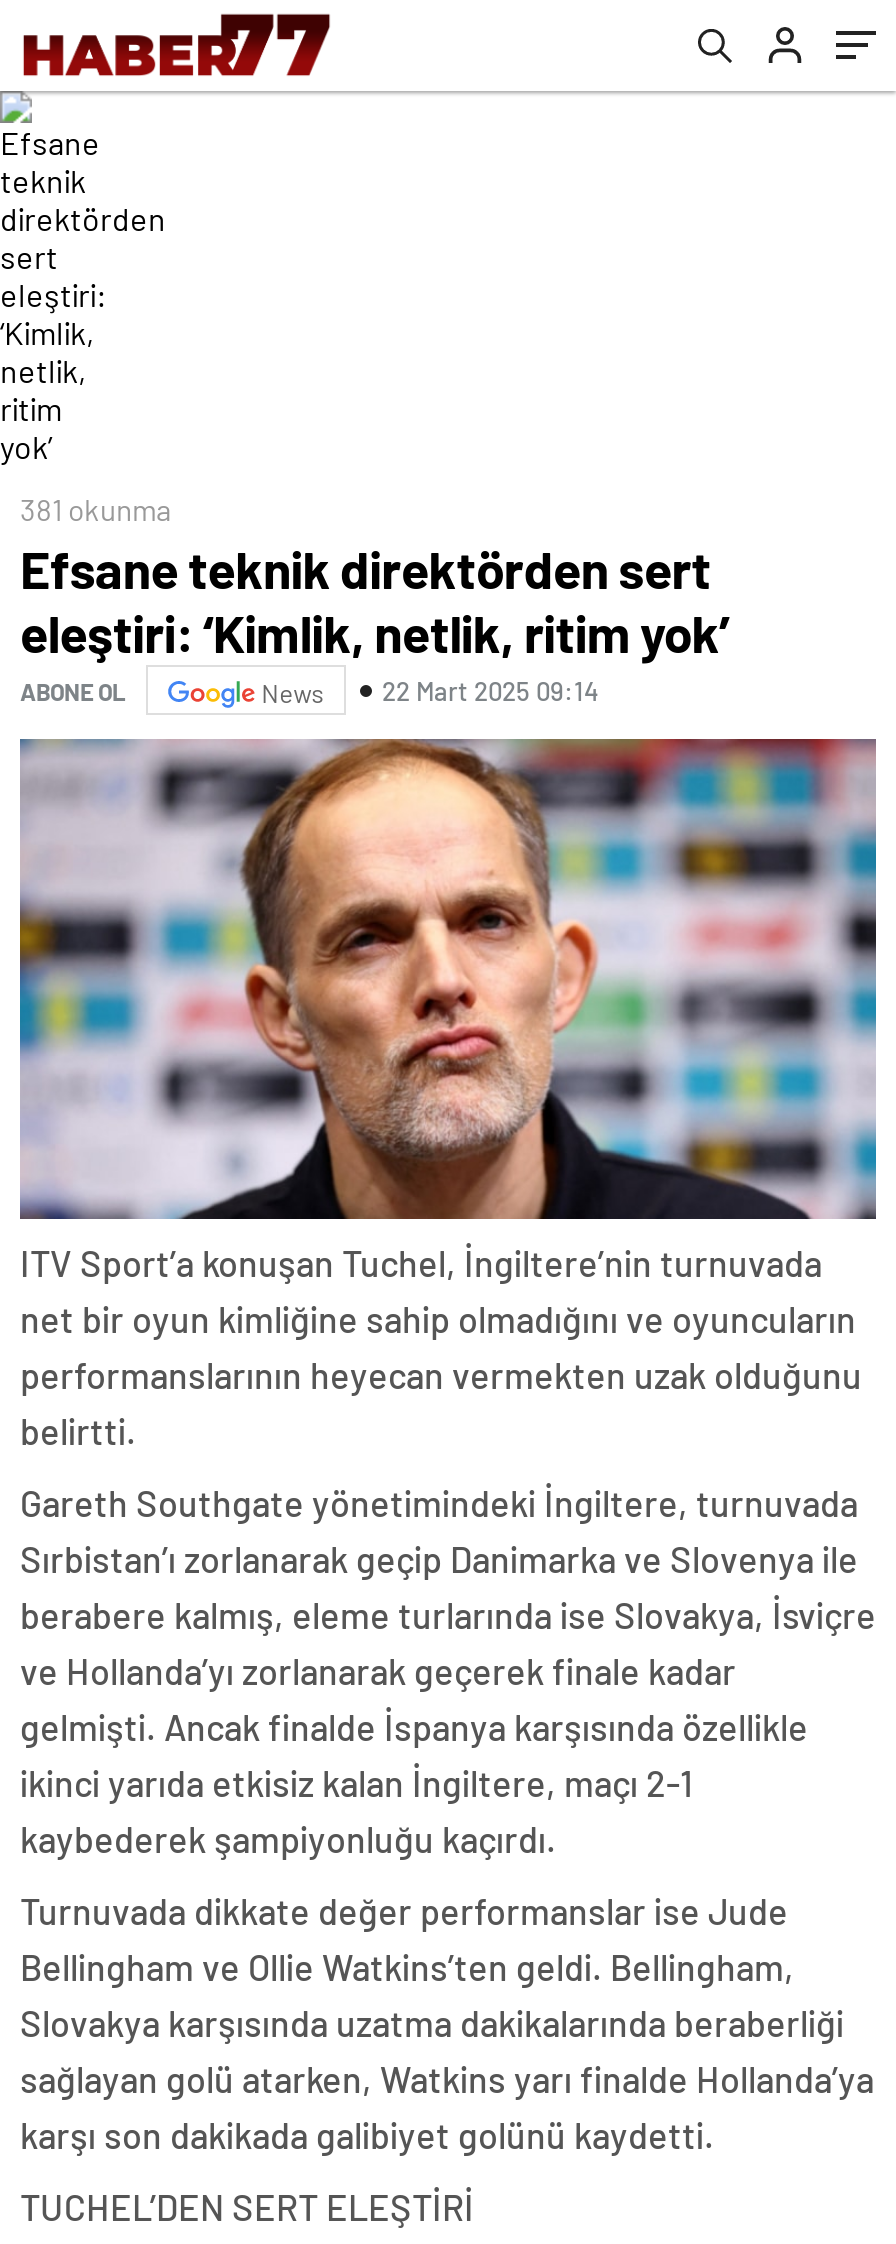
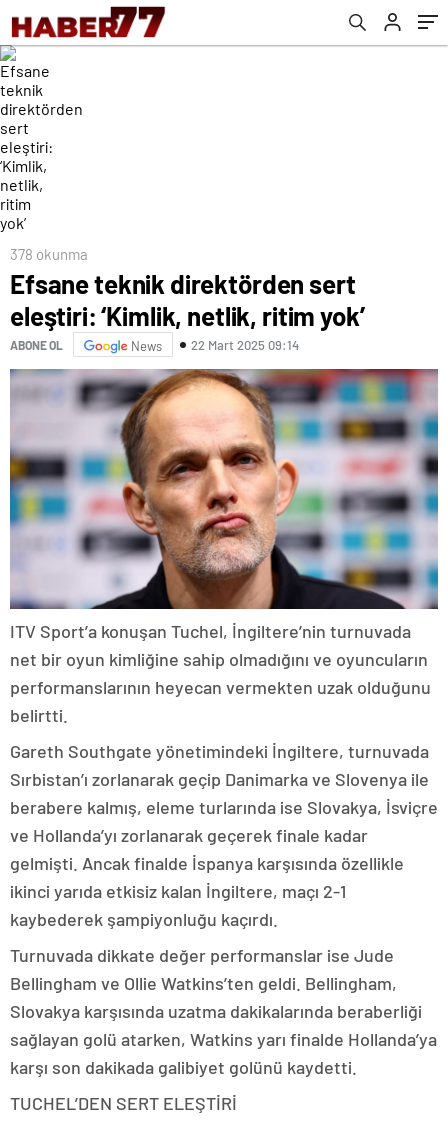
- 381 okunma
+ 378 okunma
